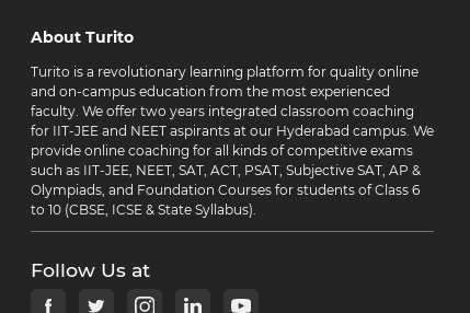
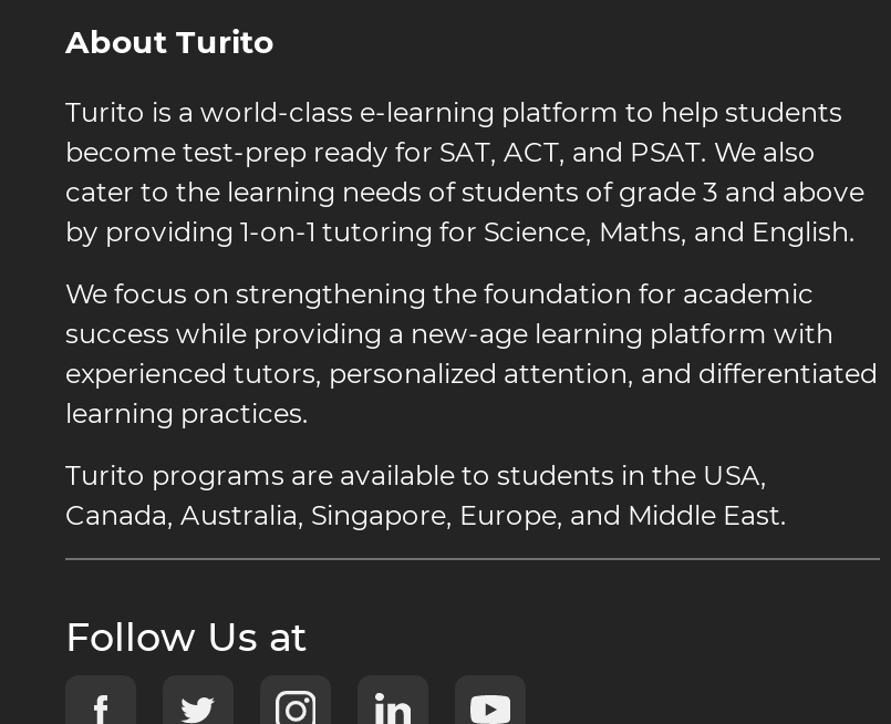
- Turito is a revolutionary learning platform for quality online
- and on-campus education from the most experienced
- faculty. We offer two years integrated classroom coaching
- for IIT-JEE and NEET aspirants at our Hyderabad campus. We
- provide online coaching for all kinds of competitive exams
- such as IIT-JEE, NEET, SAT, ACT, PSAT, Subjective SAT, AP &
- Olympiads, and Foundation Courses for students of Class 6
- to 10 (CBSE, ICSE & State Syllabus).
+ Turito is a world-class e-learning platform to help students
+ become test-prep ready for SAT, ACT, and PSAT. We also
+ cater to the learning needs of students of grade 3 and above
+ by providing 1-on-1 tutoring for Science, Maths, and English.
+ We focus on strengthening the foundation for academic
+ success while providing a new-age learning platform with
+ experienced tutors, personalized attention, and differentiated
+ learning practices.
+ Turito programs are available to students in the USA,
+ Canada, Australia, Singapore, Europe, and Middle East.
